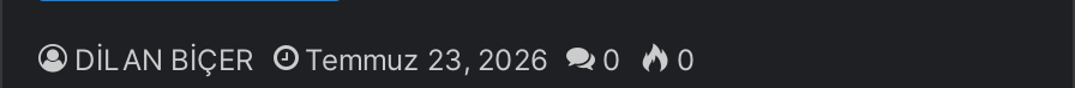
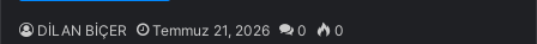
- DİLAN BİÇER Temmuz 23, 2026 0 0
+ DİLAN BİÇER Temmuz 21, 2026 0 0
